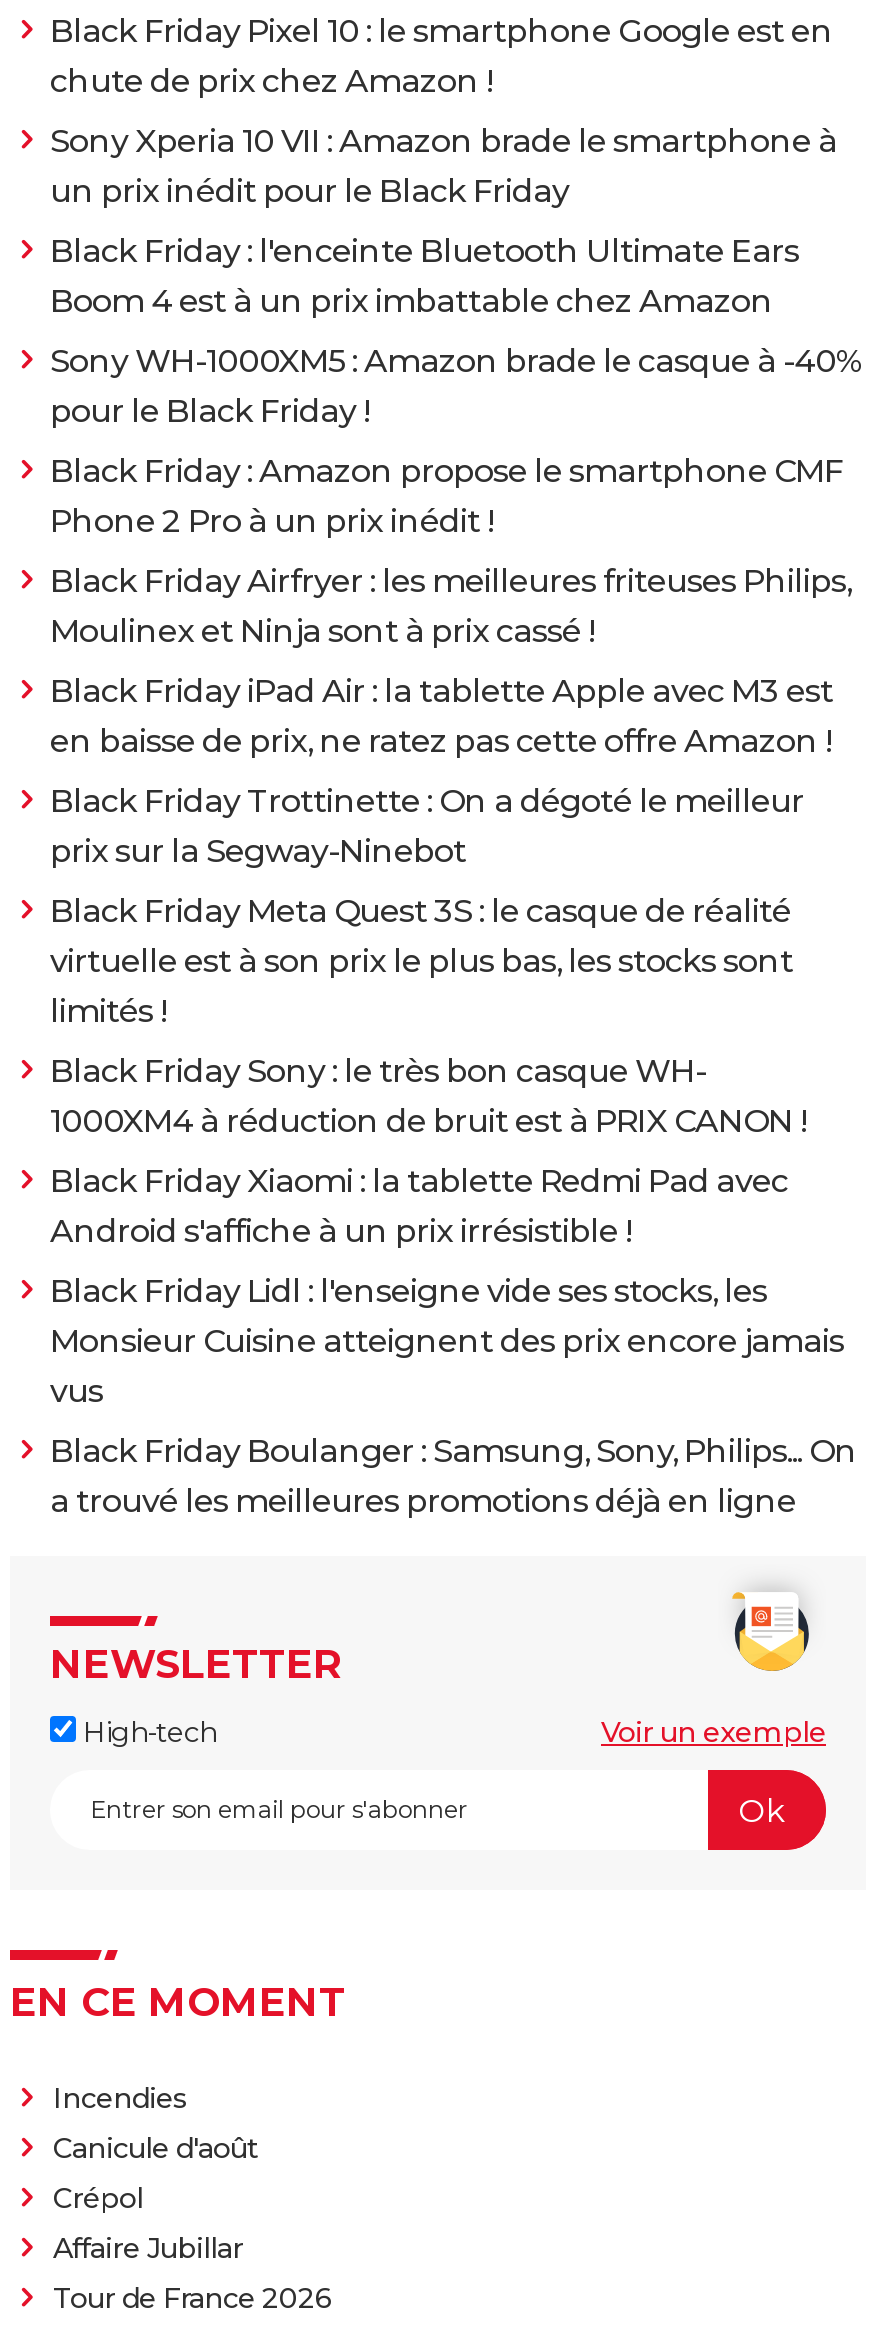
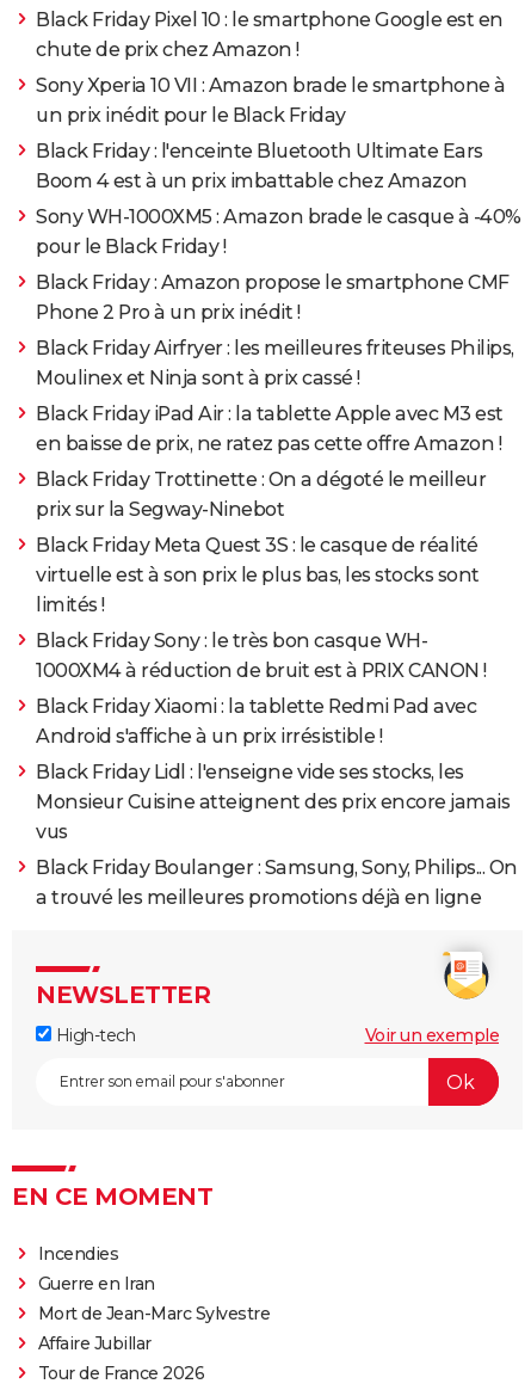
- Canicule d'août
- Crépol
+ Guerre en Iran
+ Mort de Jean-Marc Sylvestre
